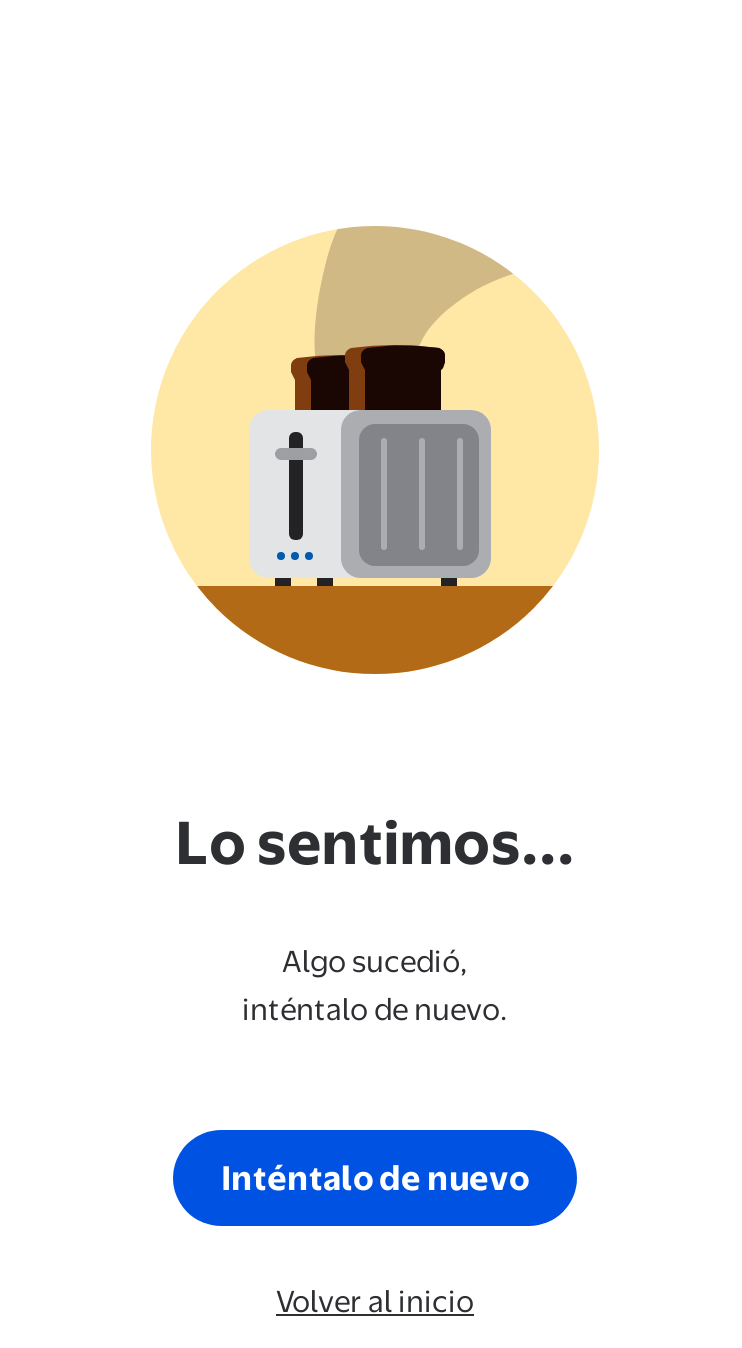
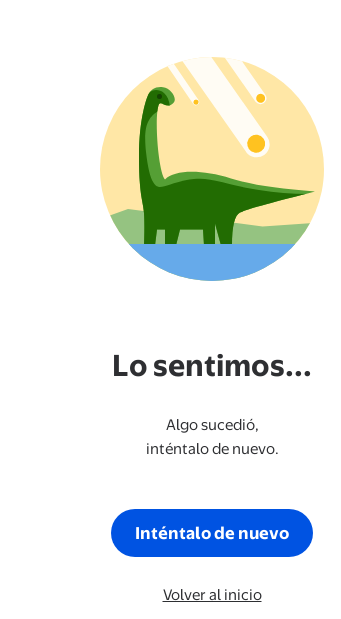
- [image]
+ [image]
